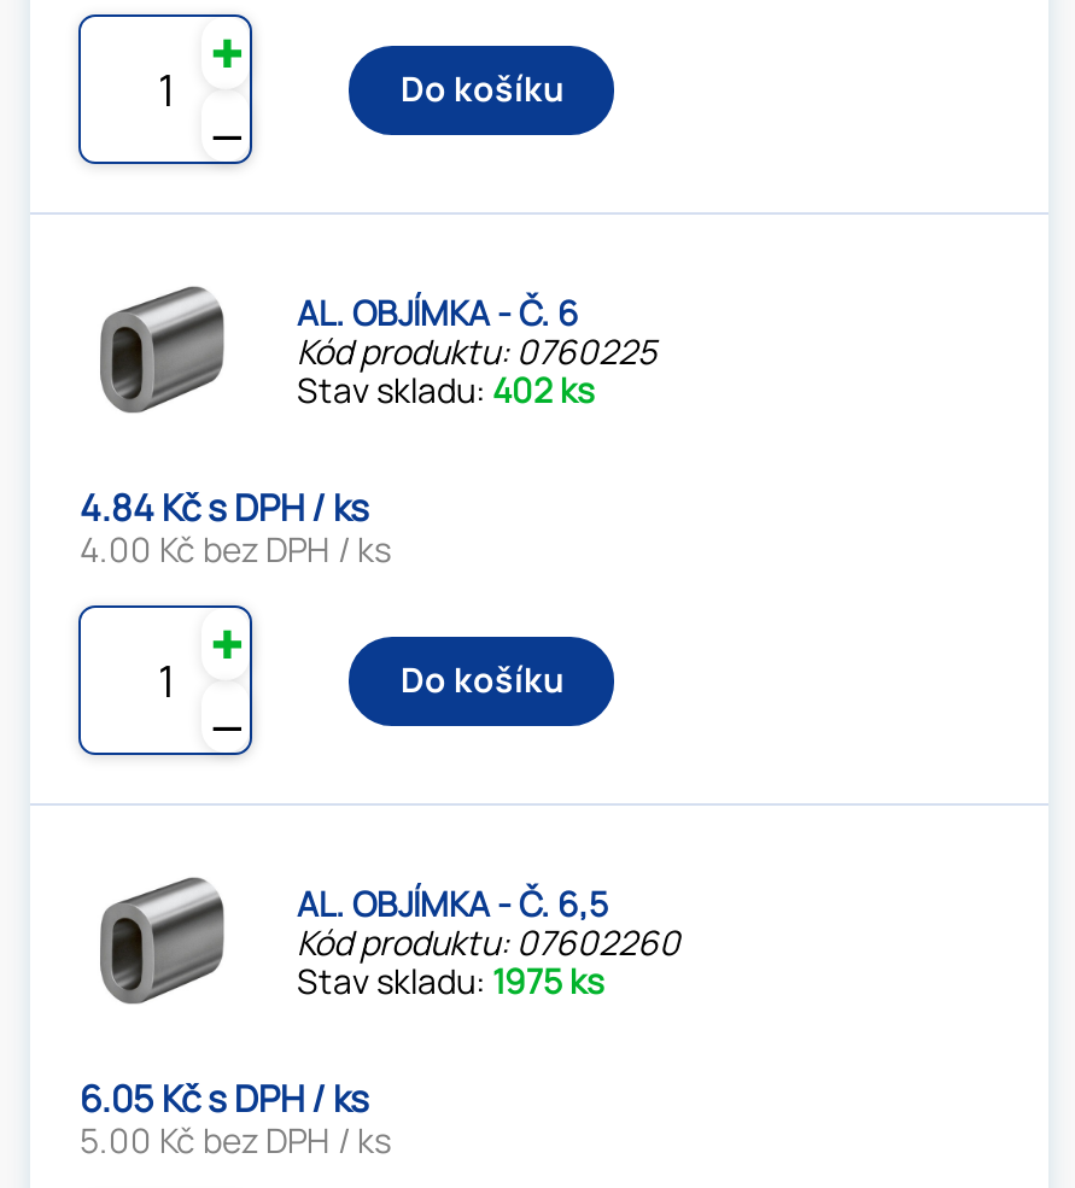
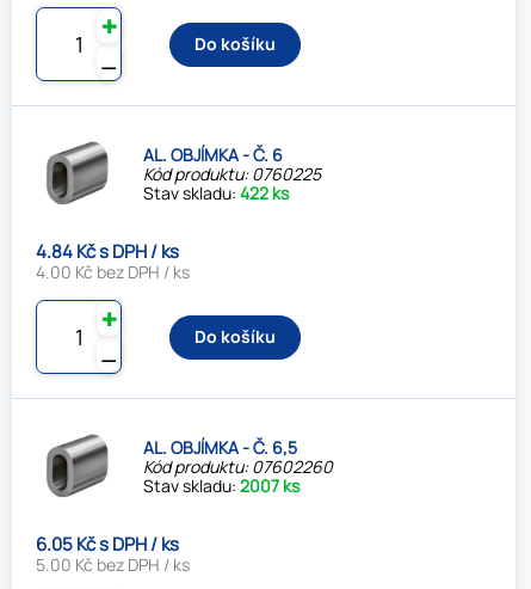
- Stav skladu:402 ks
+ Stav skladu:422 ks

- Stav skladu:1975 ks
+ Stav skladu:2007 ks
